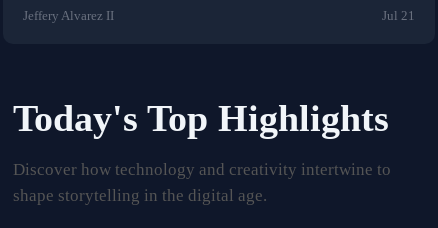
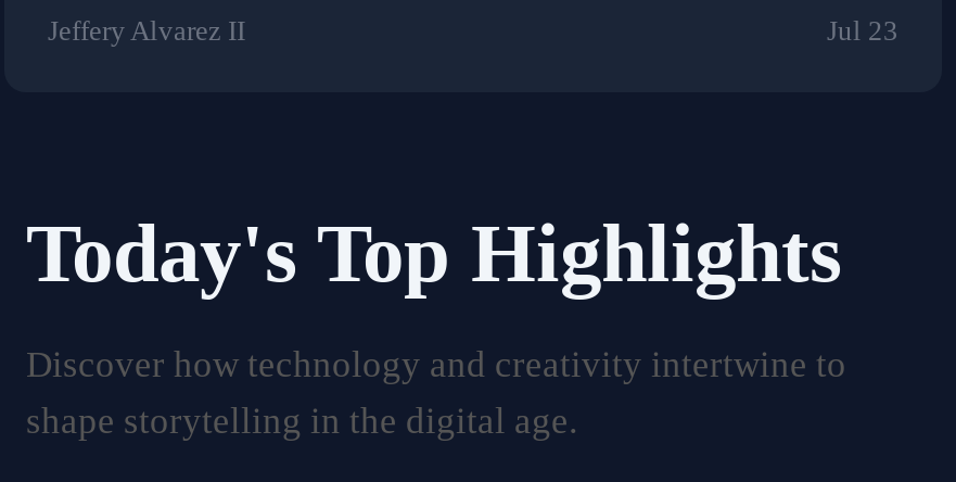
- Jul 21
+ Jul 23
